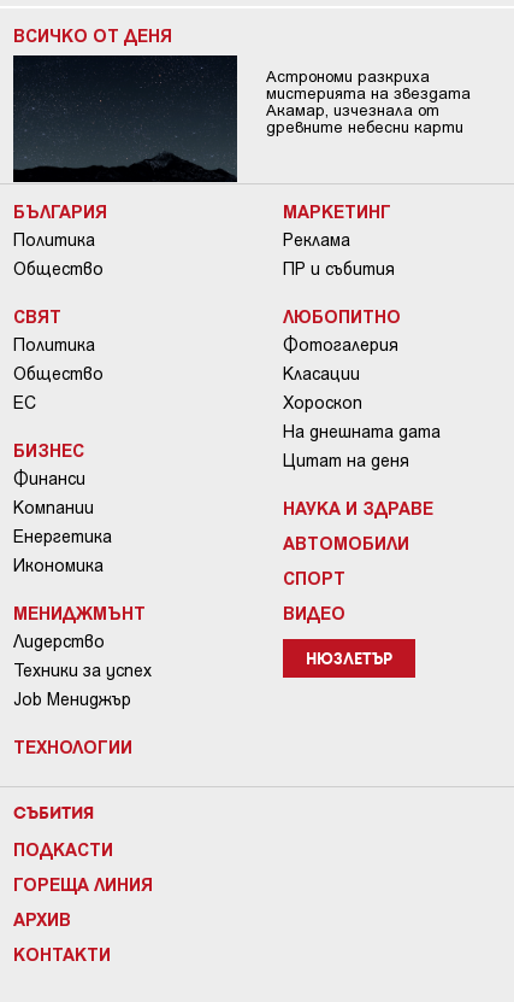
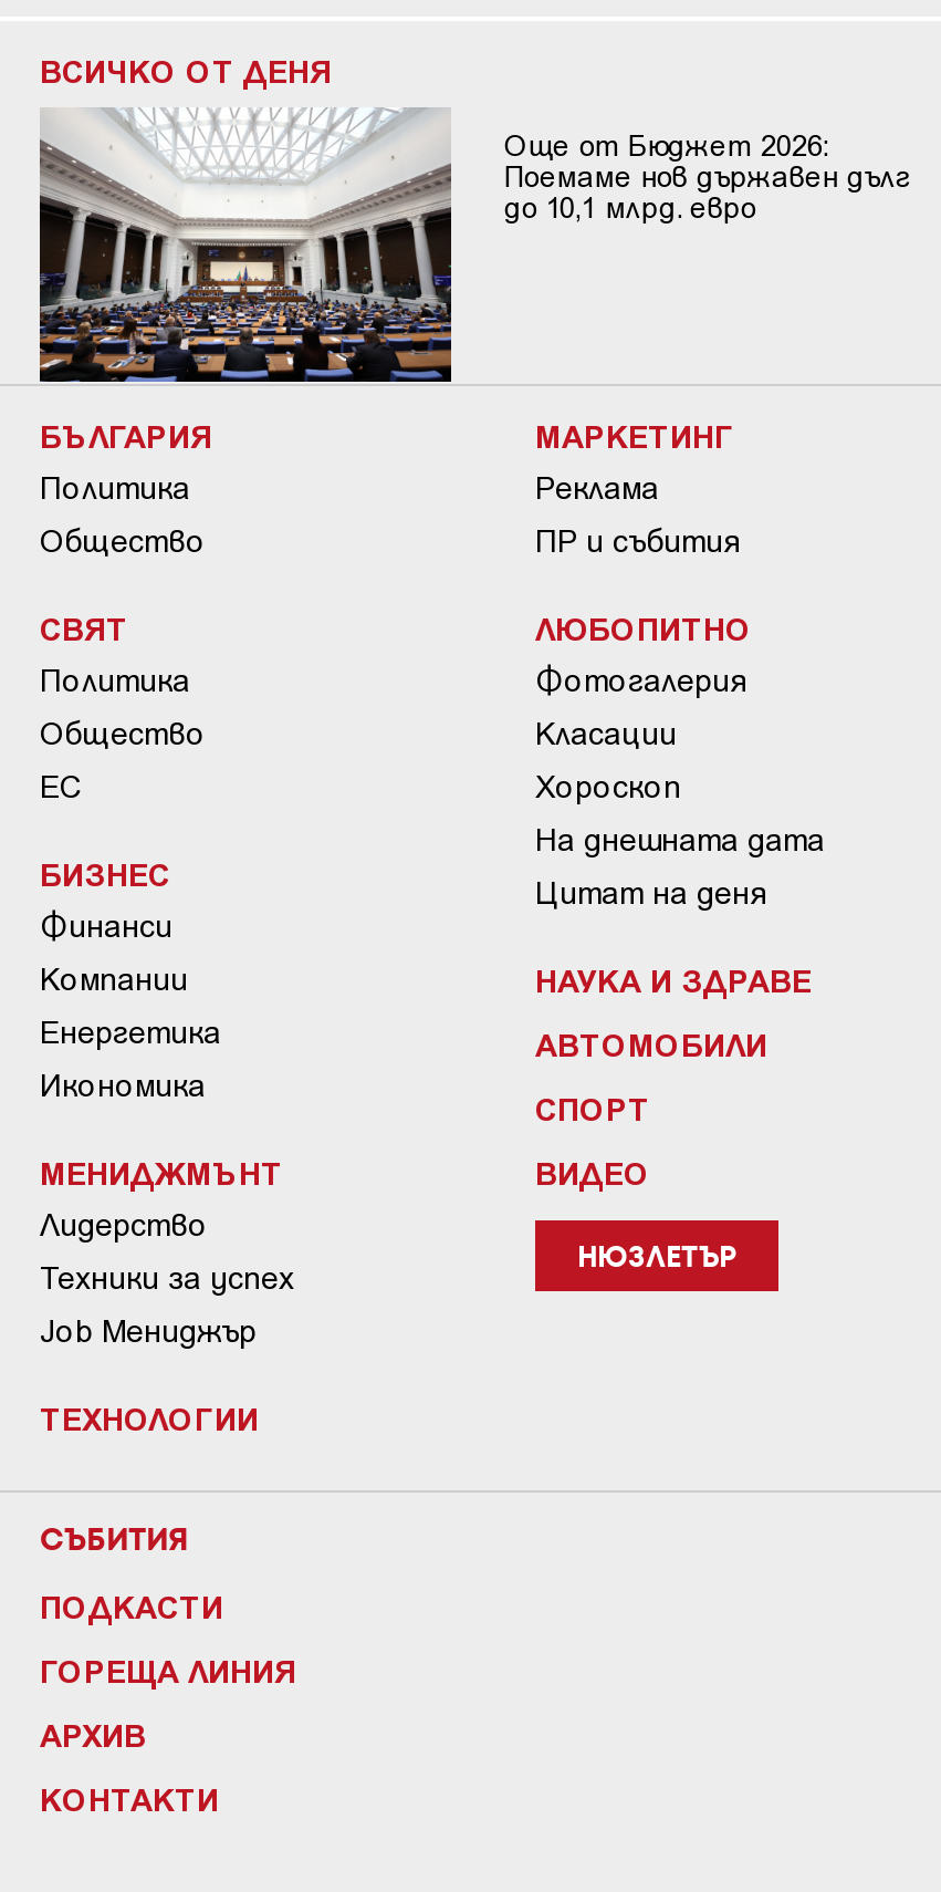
- [image]
- Астрономи разкриха
- мистерията на звездата
- Акамар, изчезнала от
- древните небесни карти
+ [image]
+ Още от Бюджет 2026:
+ Поемаме нов държавен дълг
+ до 10,1 млрд. евро
